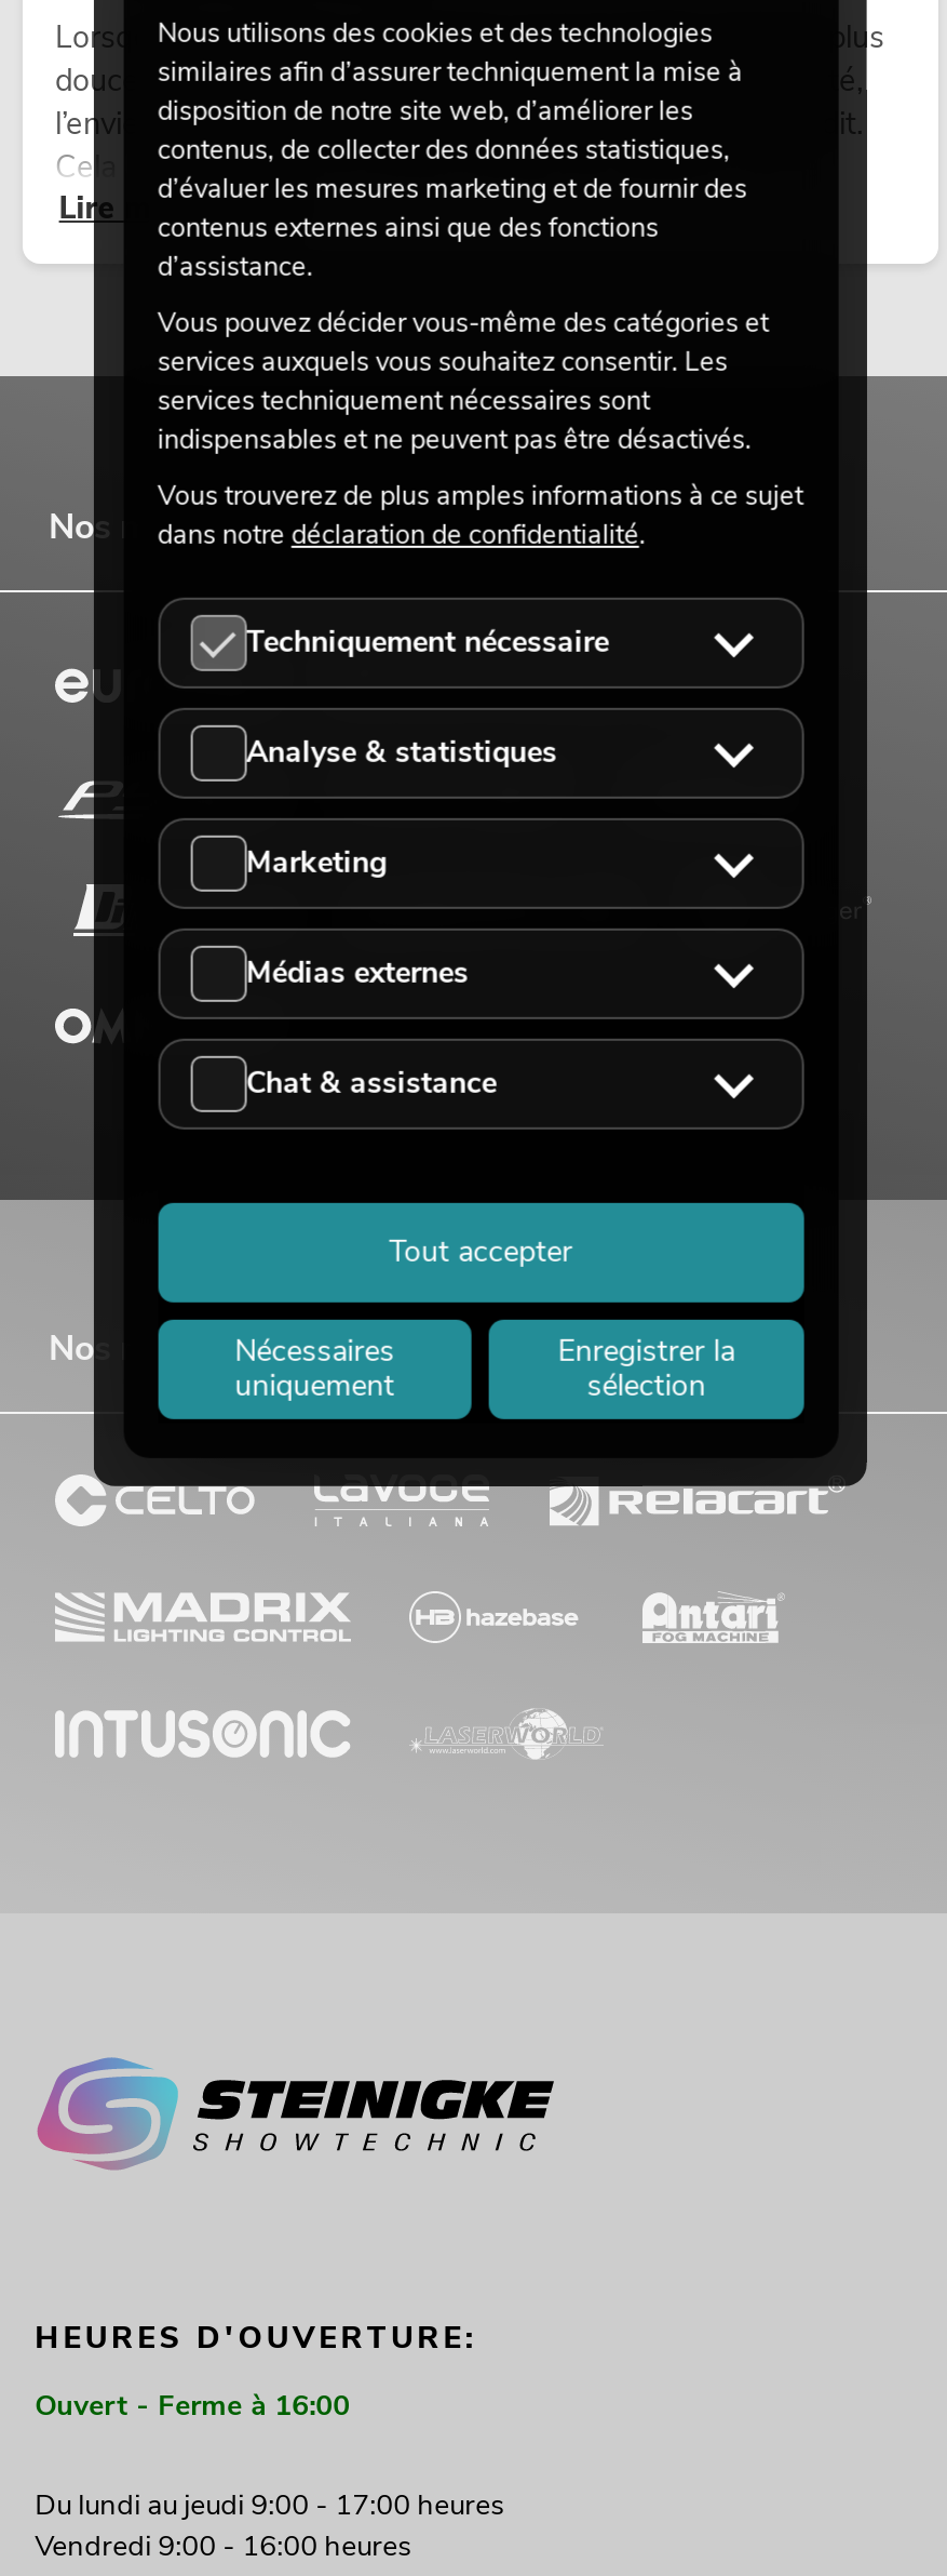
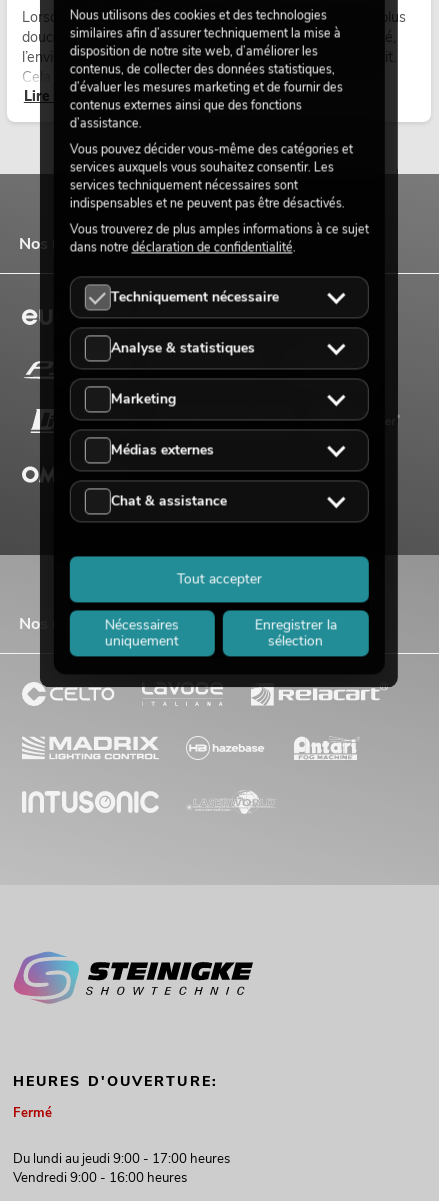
- Ouvert - Ferme à 16:00
+ Fermé
